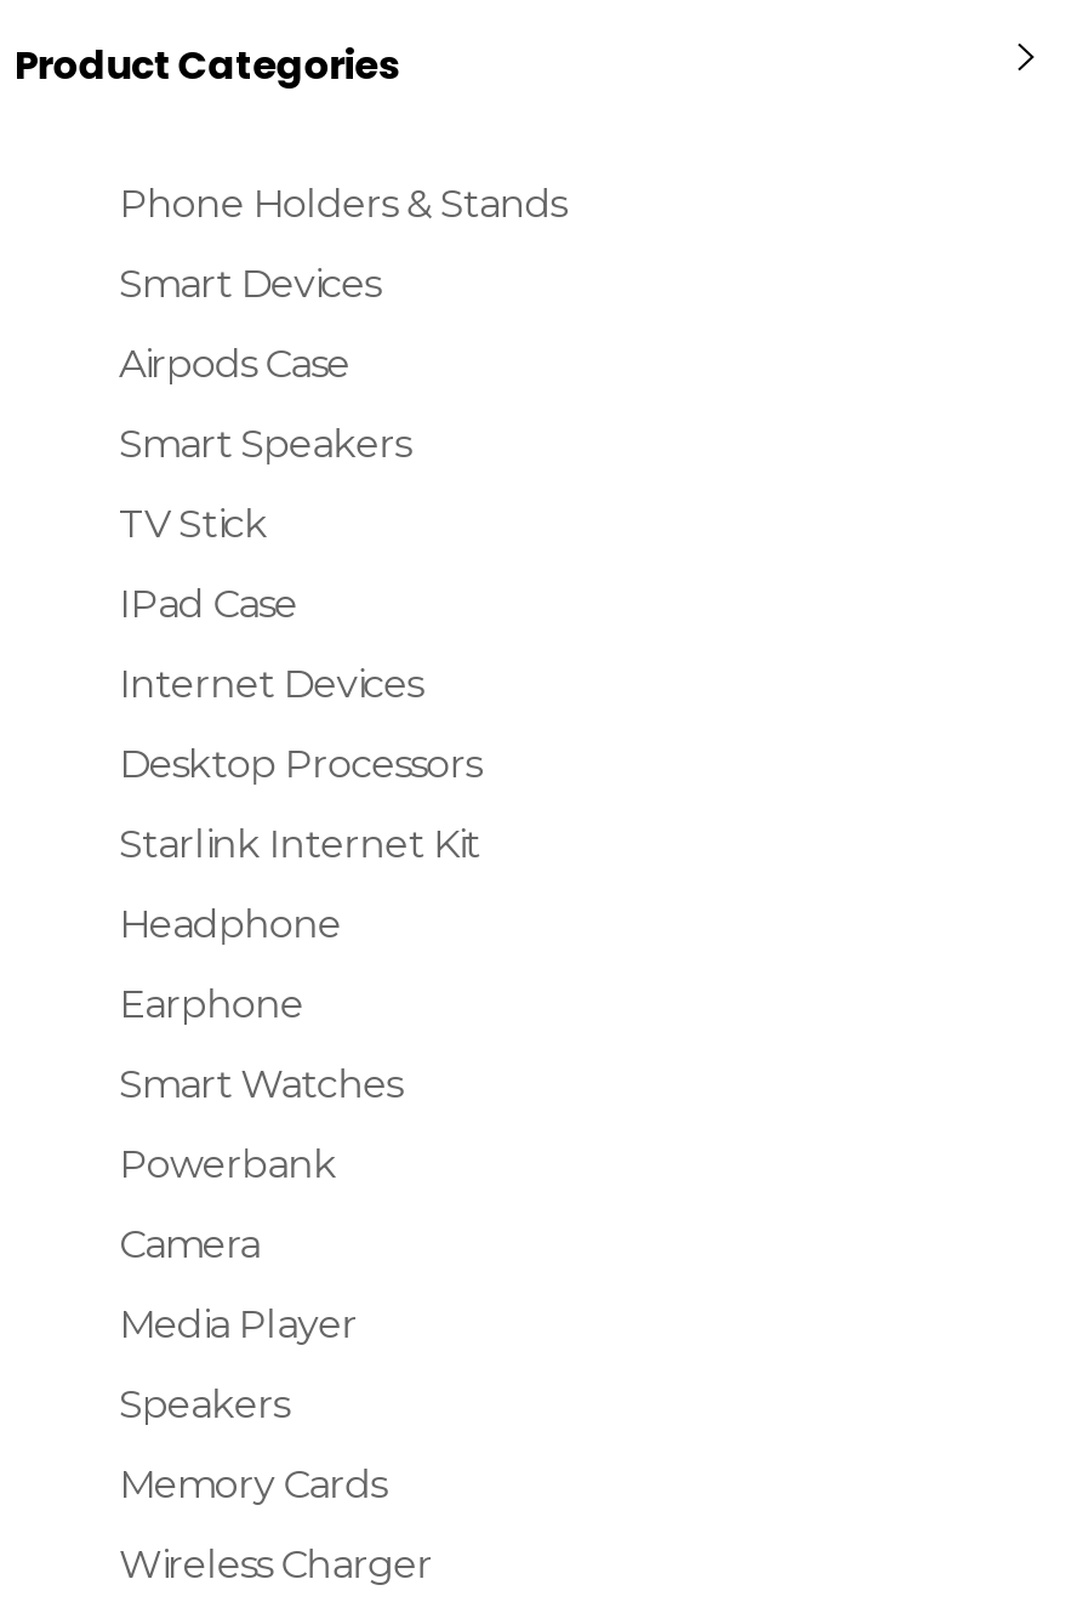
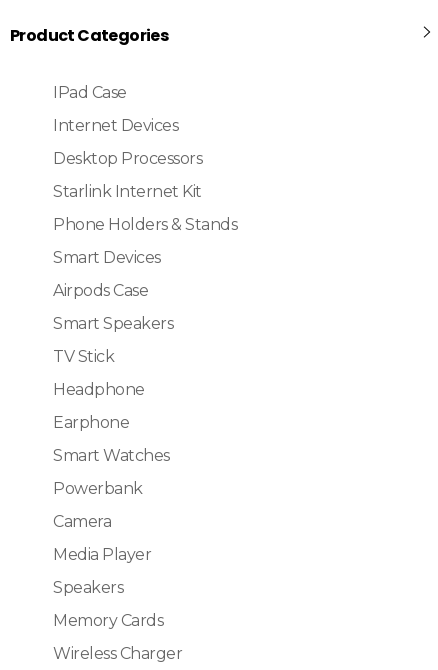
moved down: Phone Holders & Stands | Smart Devices | Airpods Case | Smart Speakers | TV Stick

moved up: IPad Case | Internet Devices | Desktop Processors | Starlink Internet Kit
